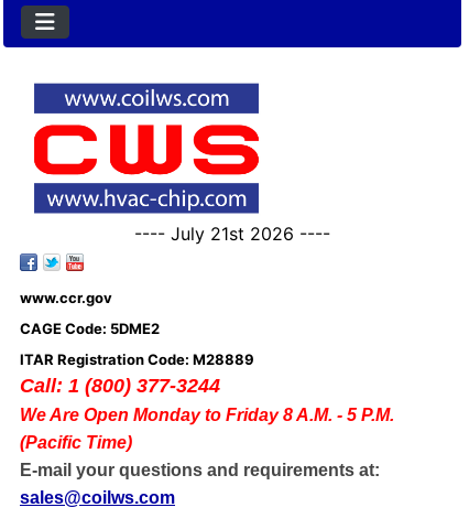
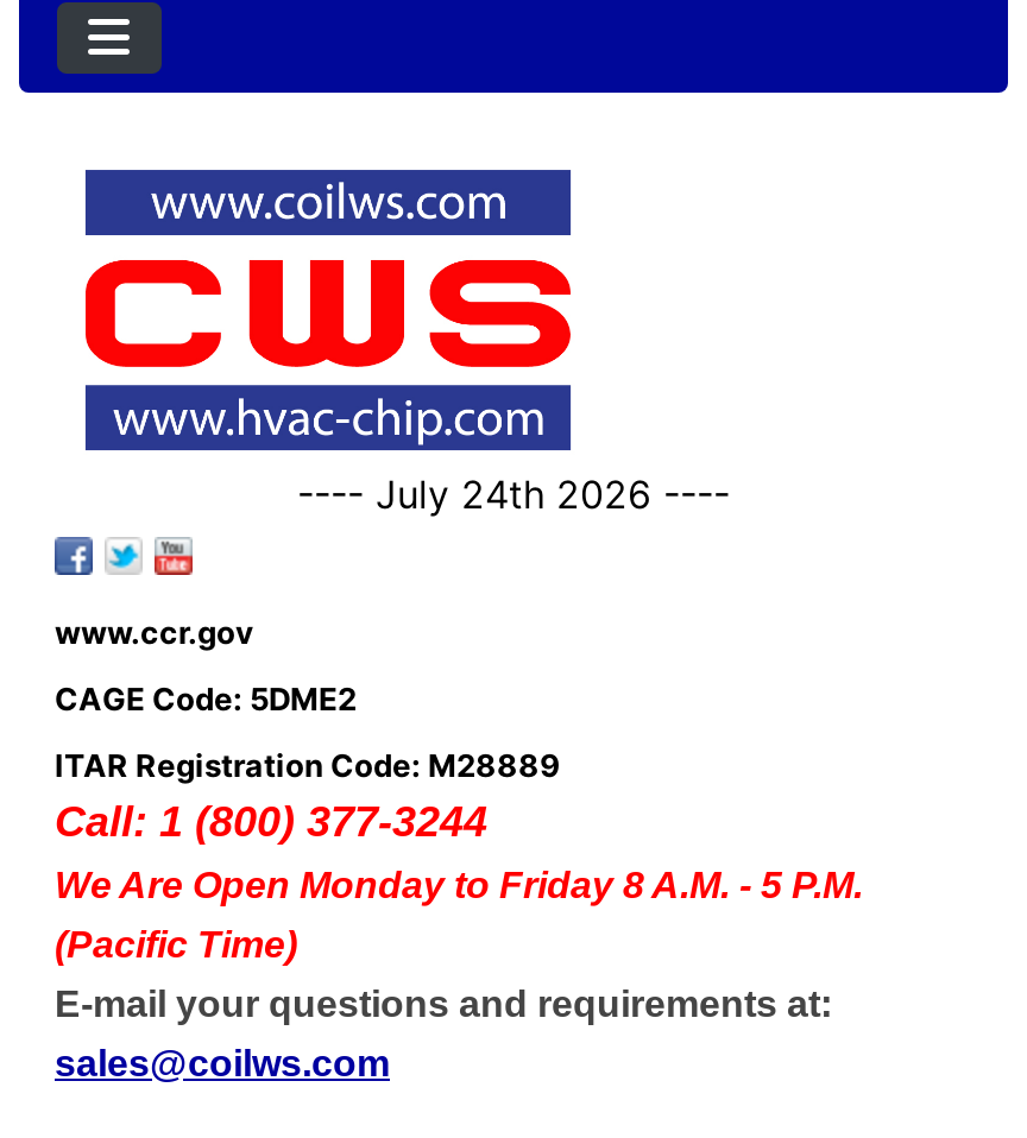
- ---- July 21st 2026 ----
+ ---- July 24th 2026 ----
